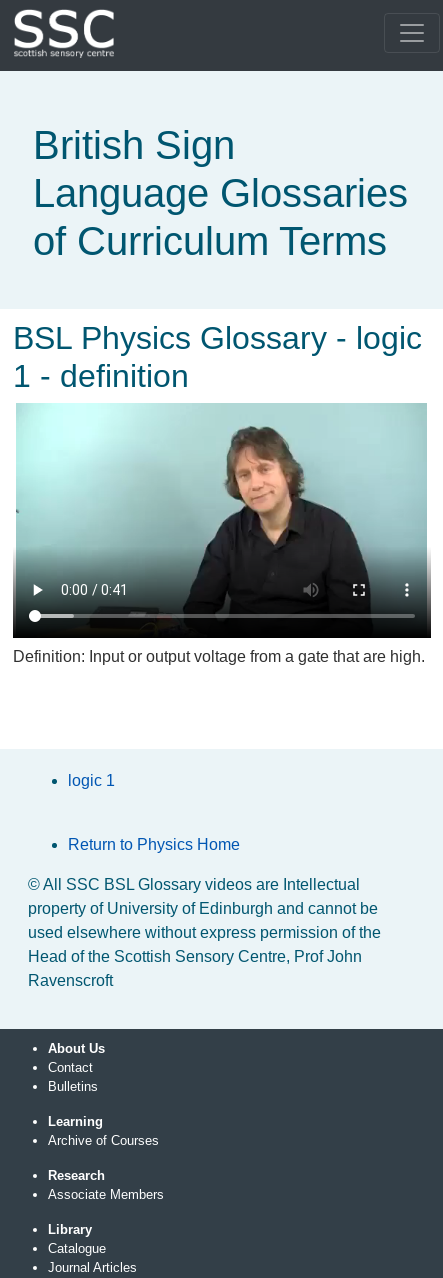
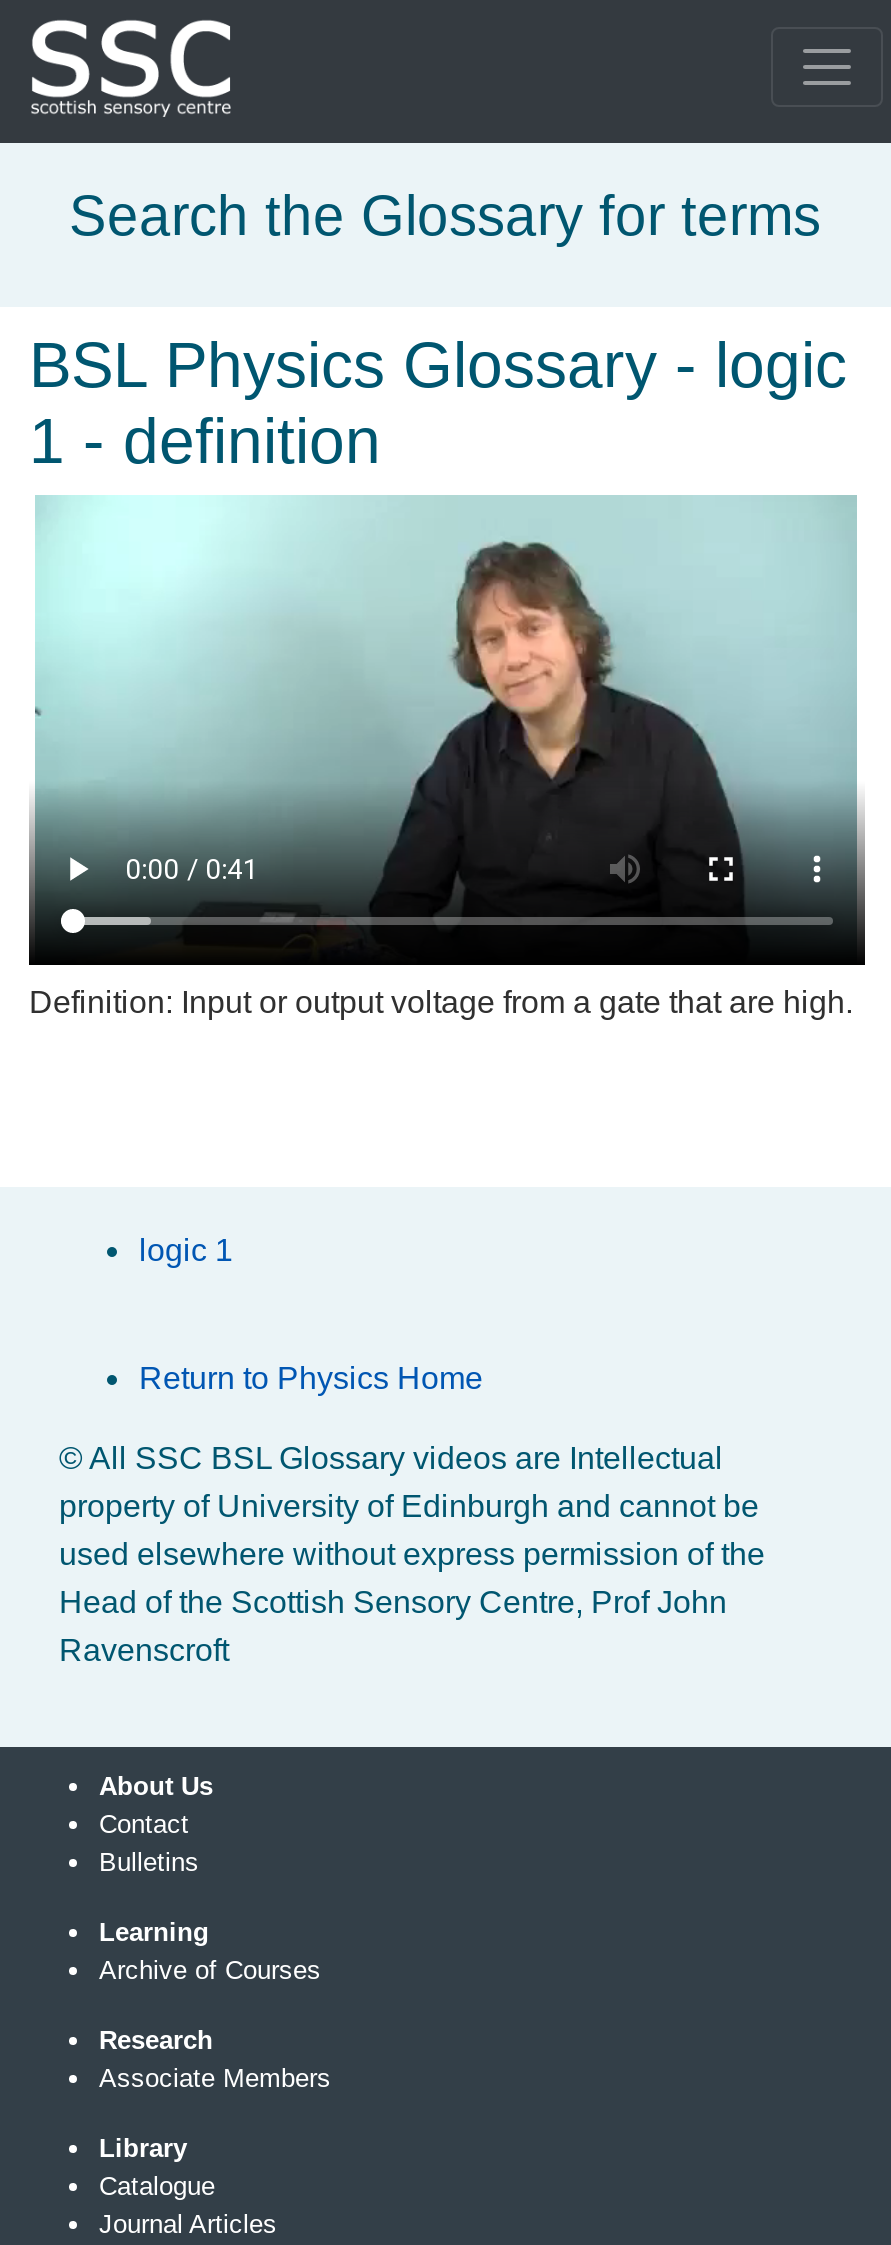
- British Sign
- Language Glossaries
- of Curriculum Terms
+ Search the Glossary for terms
